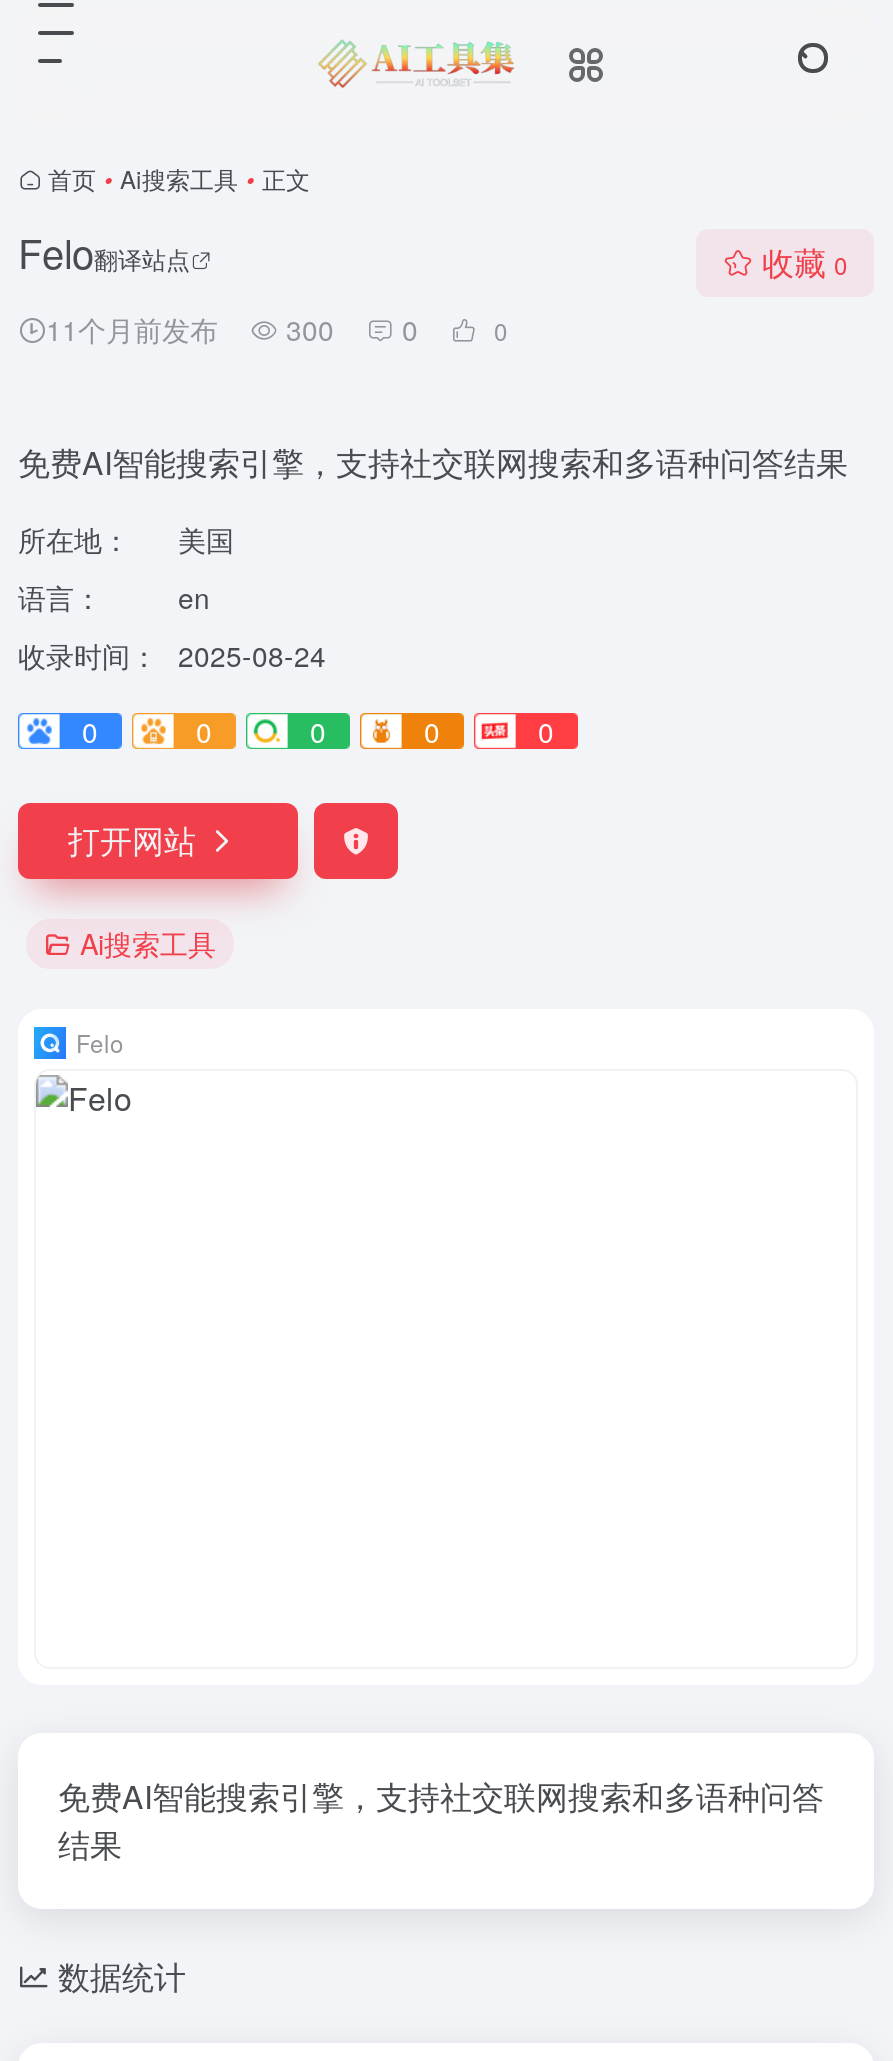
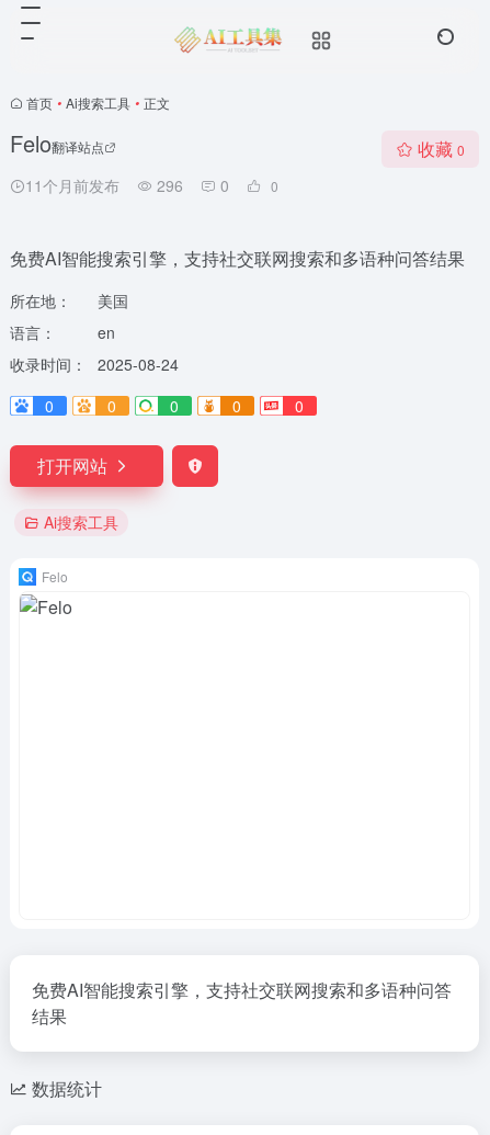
- 11个月前发布 300 0
+ 11个月前发布 296 0
